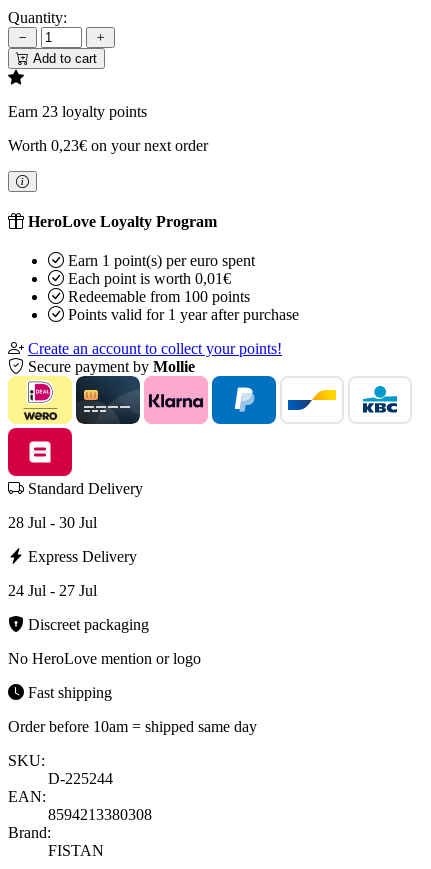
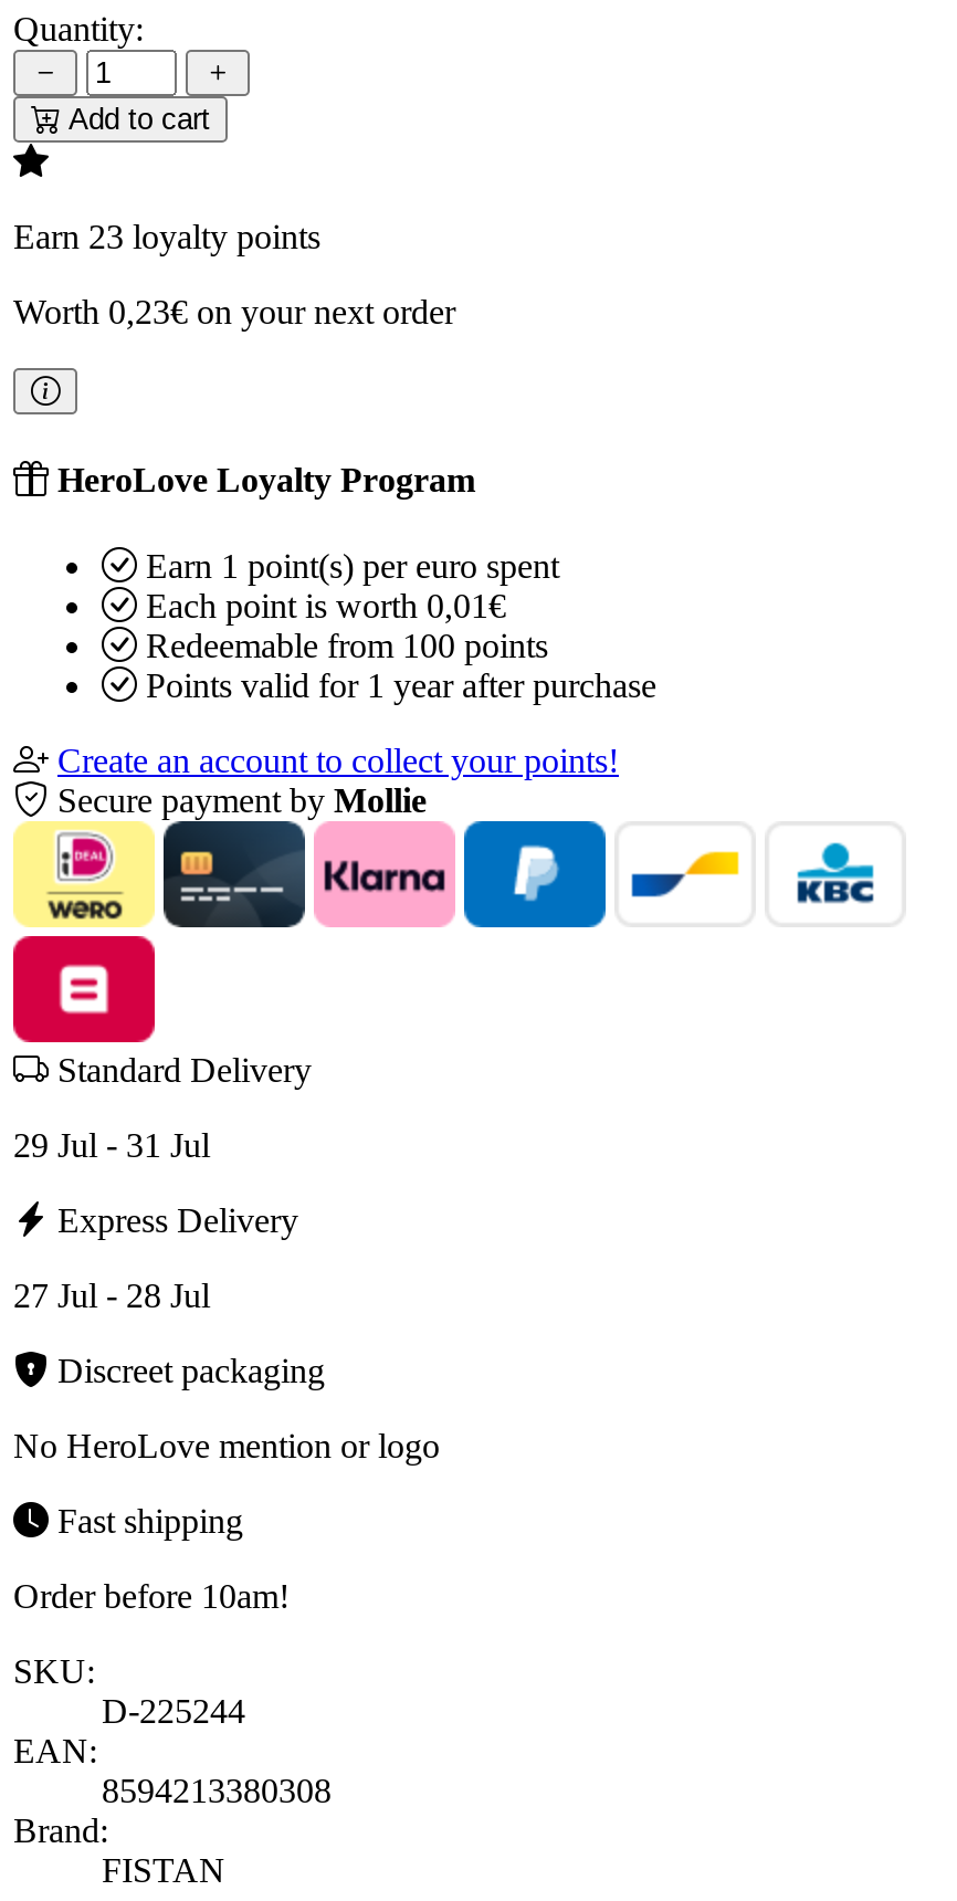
- 28 Jul - 30 Jul
+ 29 Jul - 31 Jul

- 24 Jul - 27 Jul
+ 27 Jul - 28 Jul

- Order before 10am = shipped same day
+ Order before 10am!
